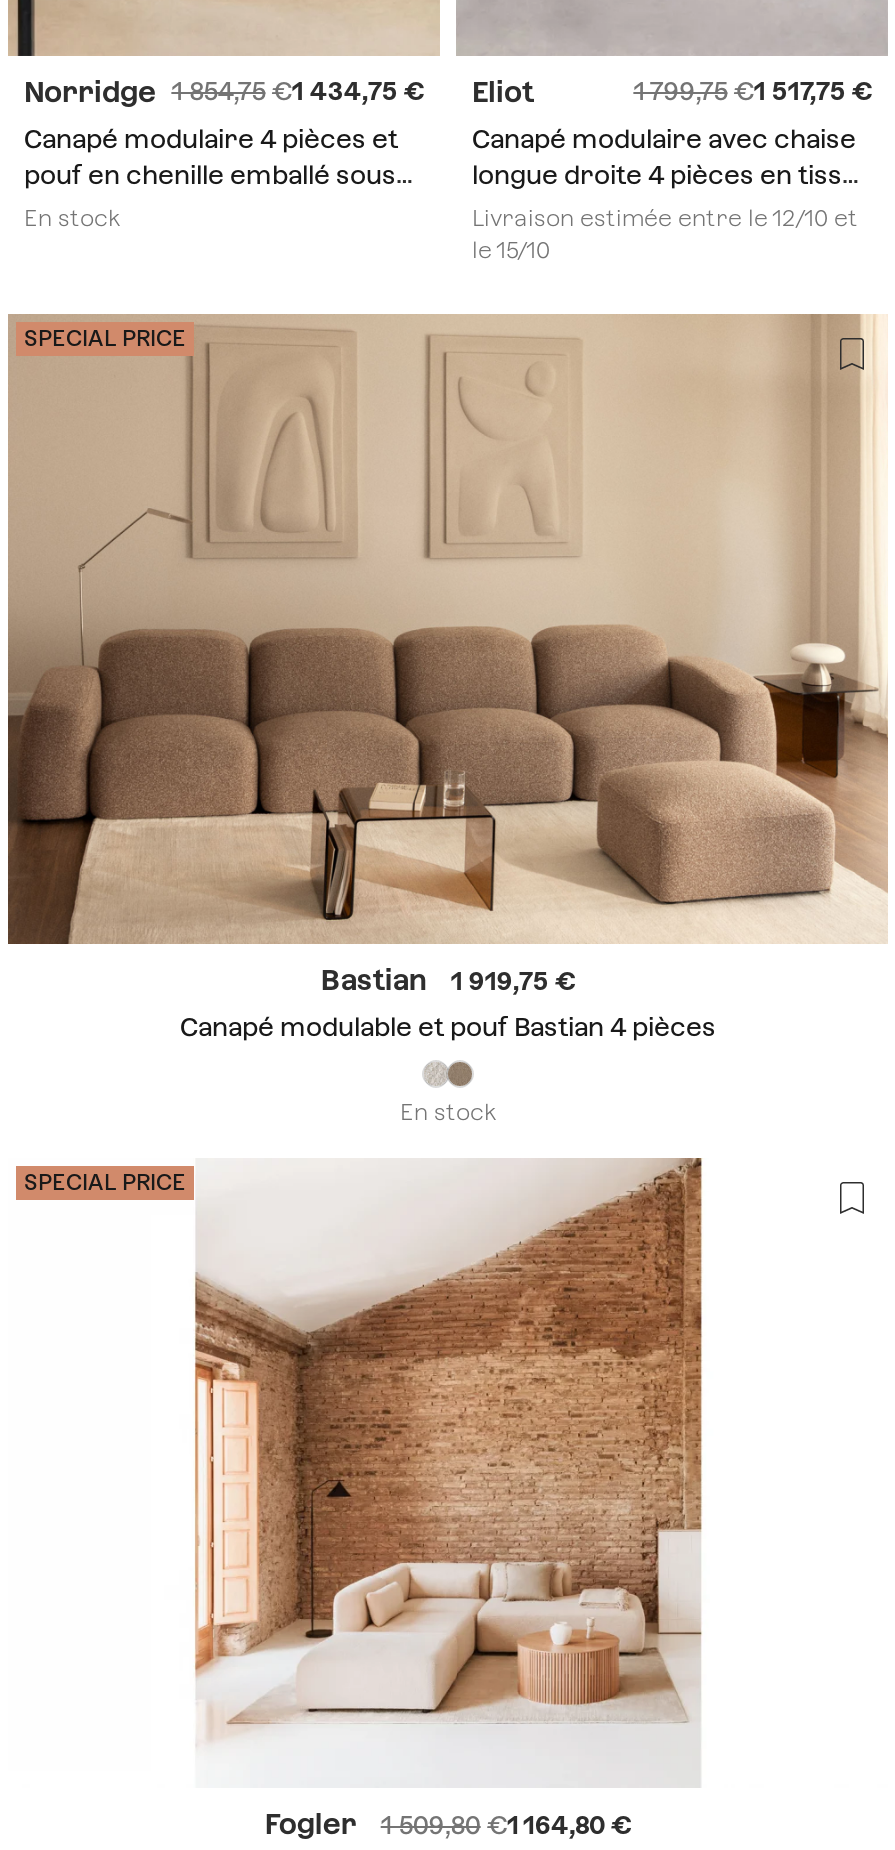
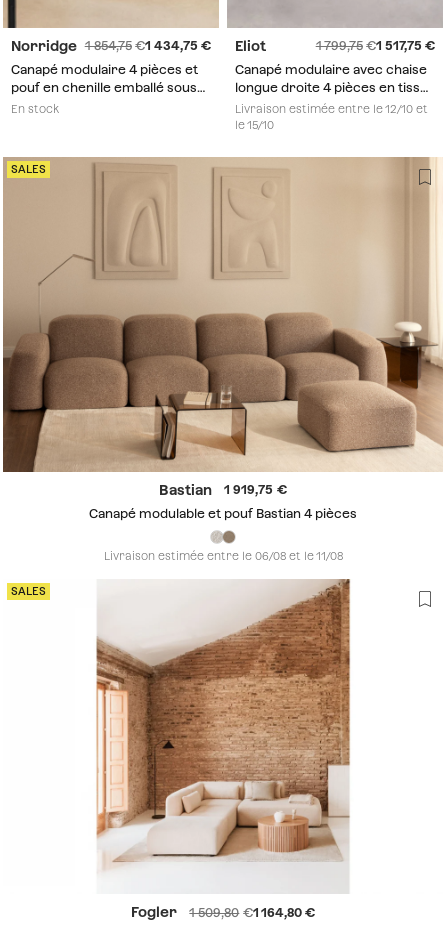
- SPECIAL PRICE
+ SALES

- En stock
+ Livraison estimée entre le 06/08 et le 11/08

- SPECIAL PRICE
+ SALES
